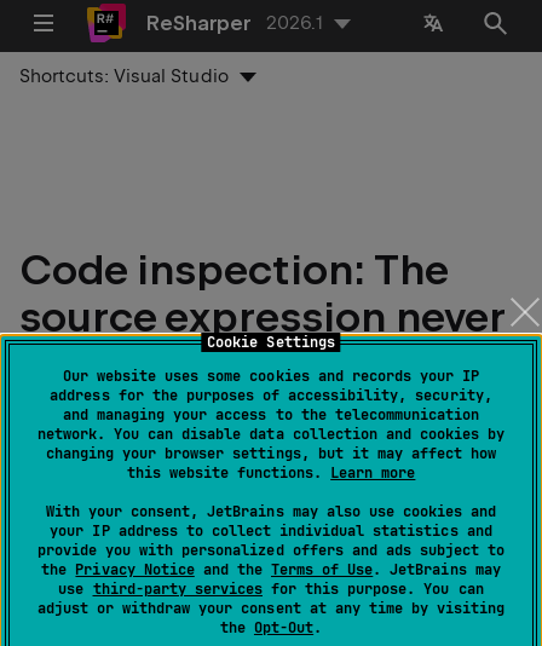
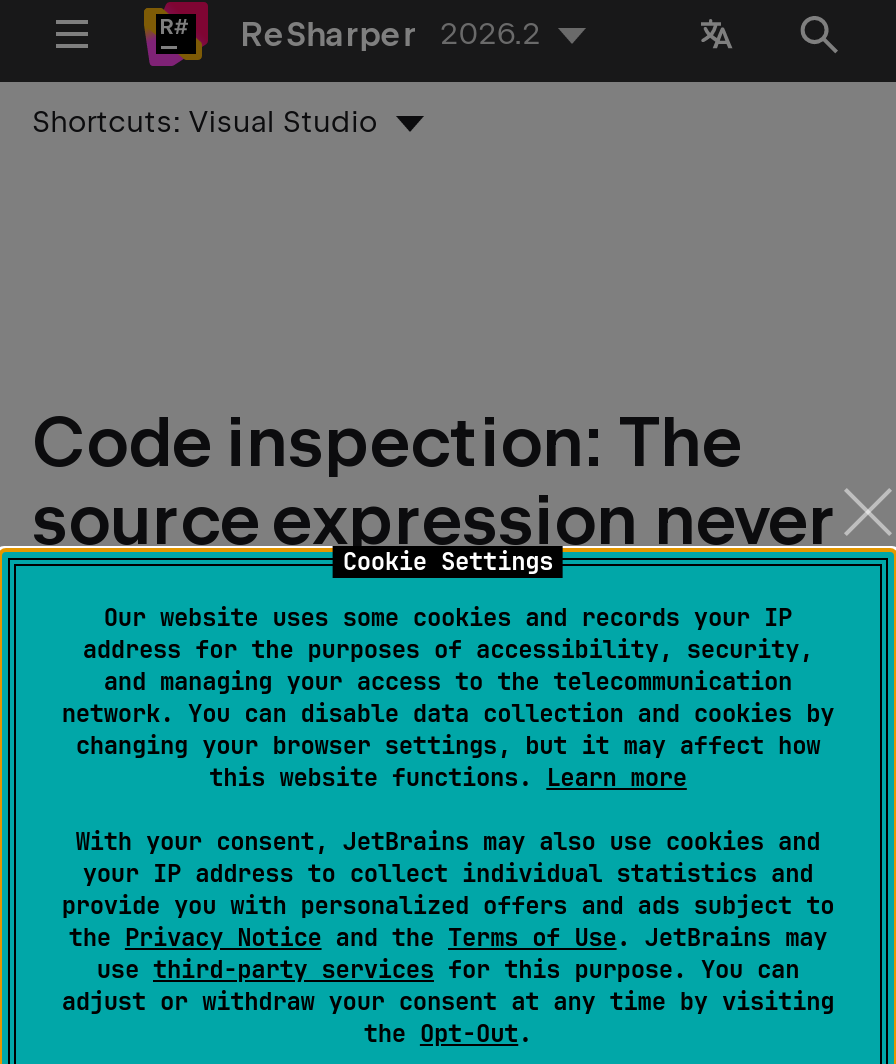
- ReSharper 2026.1
+ ReSharper 2026.2
